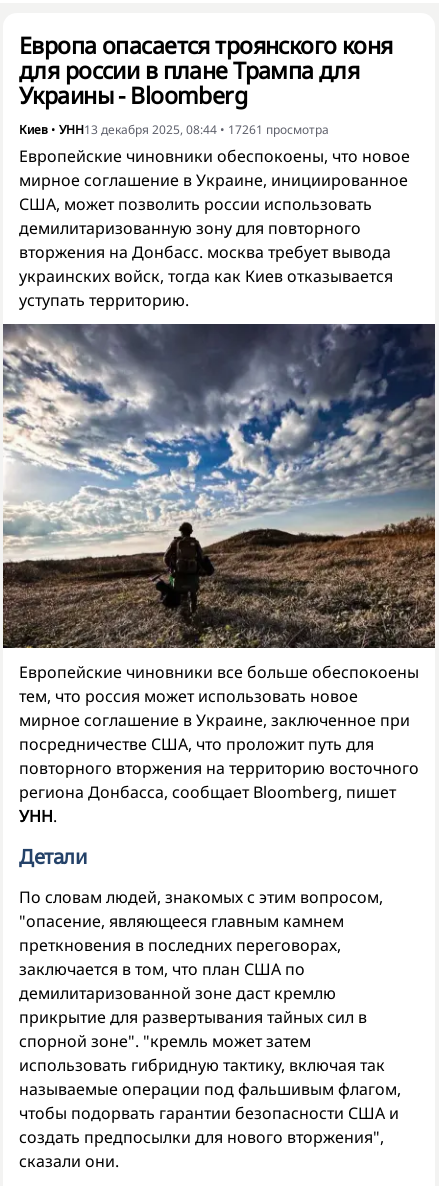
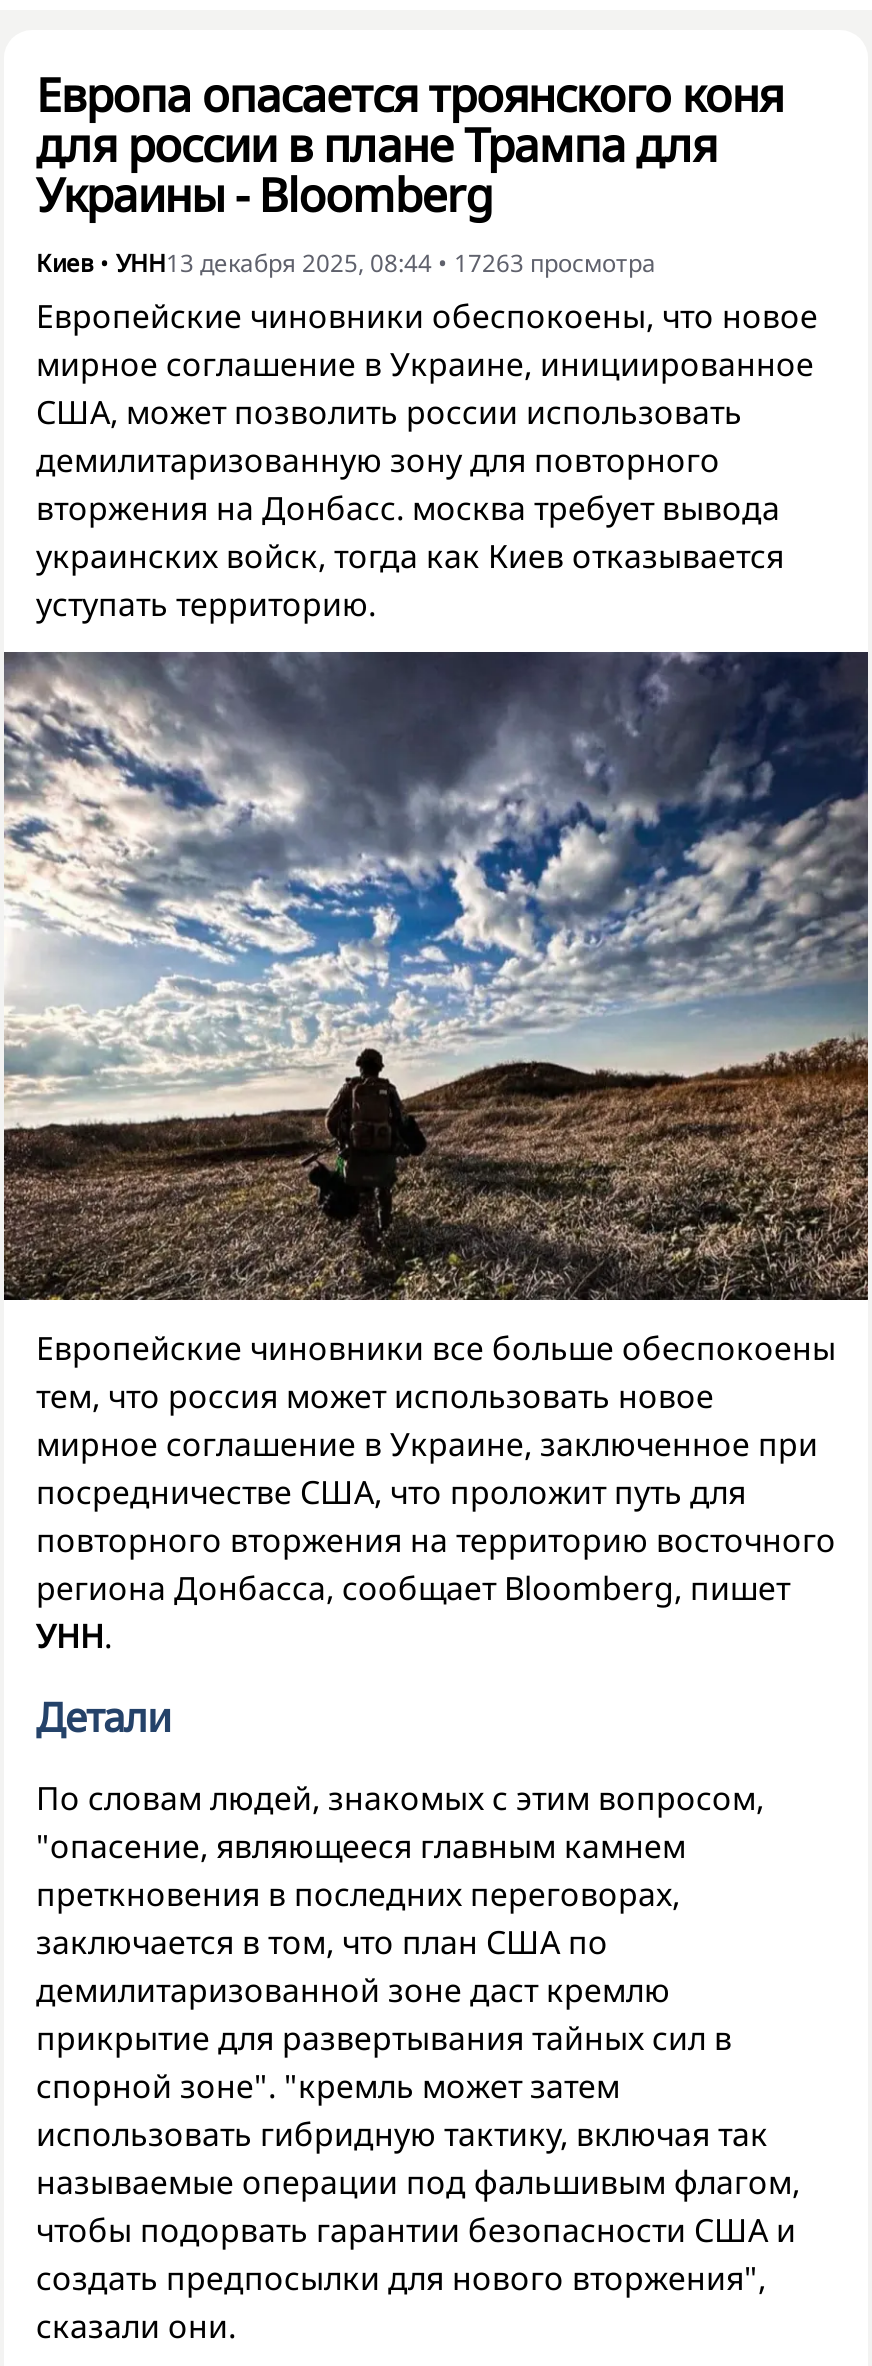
- Киев • УНН 13 декабря 2025, 08:44 • 17261 просмотра
+ Киев • УНН 13 декабря 2025, 08:44 • 17263 просмотра
